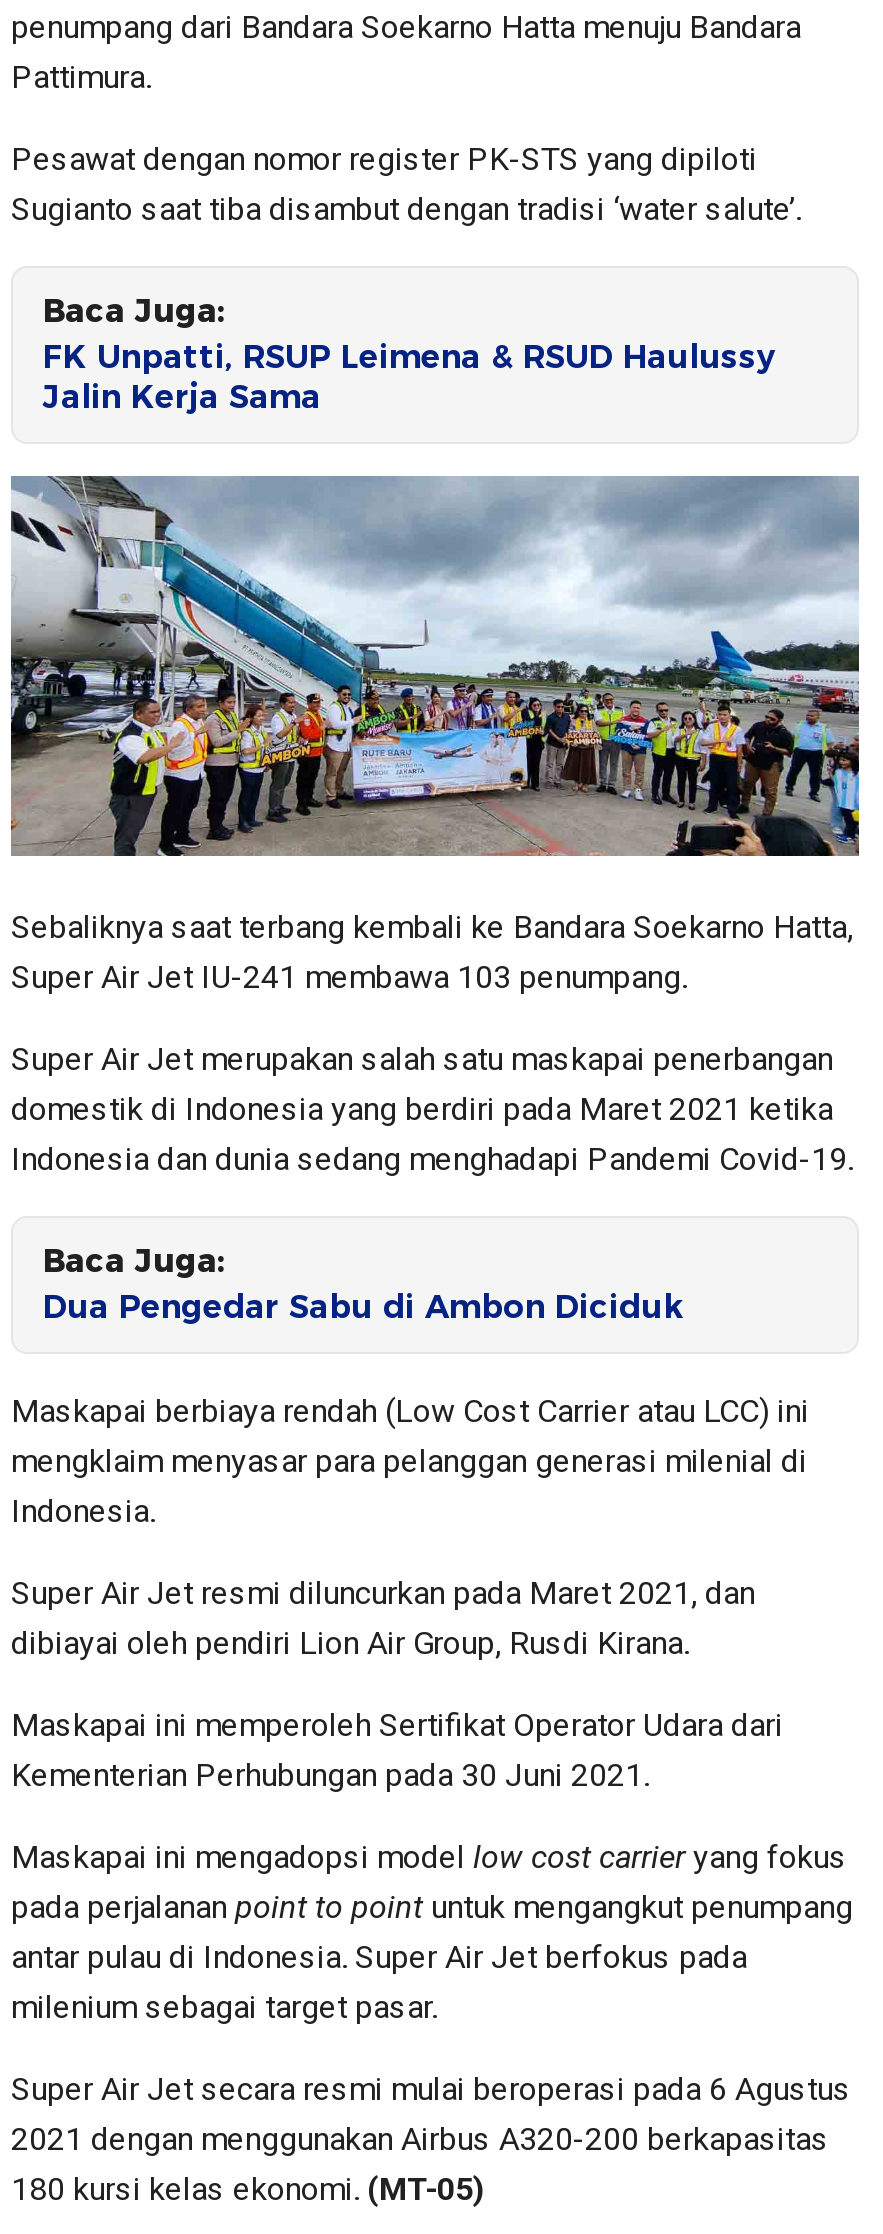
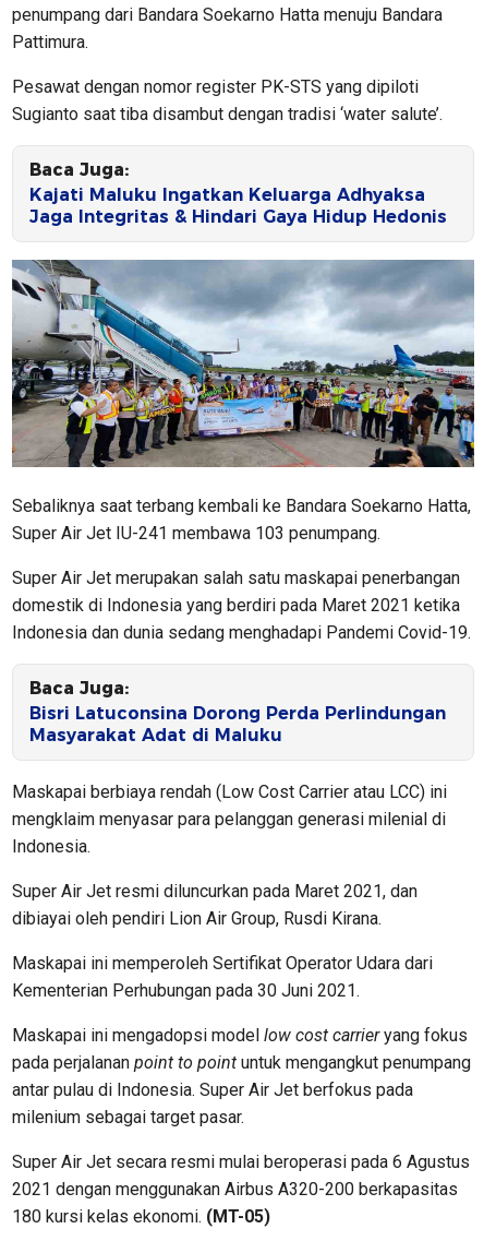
- FK Unpatti, RSUP Leimena & RSUD Haulussy
- Jalin Kerja Sama
+ Kajati Maluku Ingatkan Keluarga Adhyaksa
+ Jaga Integritas & Hindari Gaya Hidup Hedonis

- Dua Pengedar Sabu di Ambon Diciduk
+ Bisri Latuconsina Dorong Perda Perlindungan
+ Masyarakat Adat di Maluku
